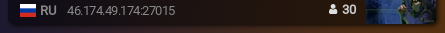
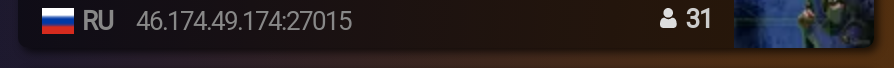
- 30
+ 31
